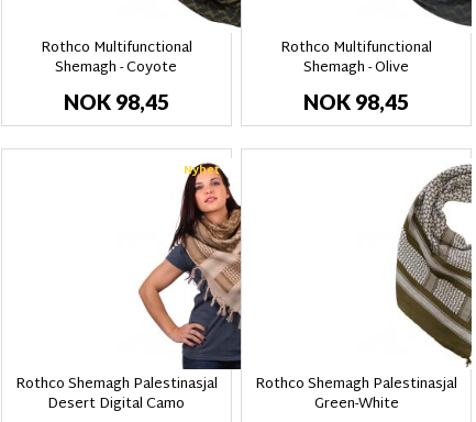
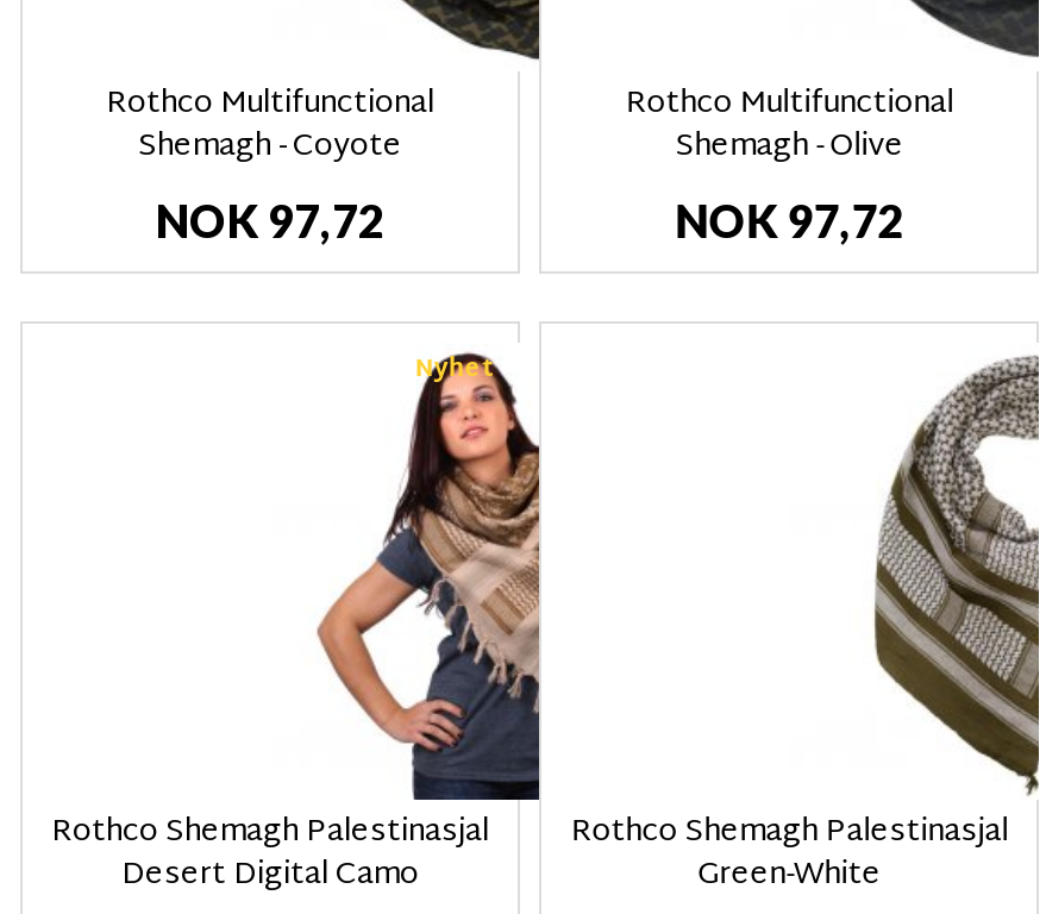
- NOK 98,45
+ NOK 97,72

- NOK 98,45
+ NOK 97,72
